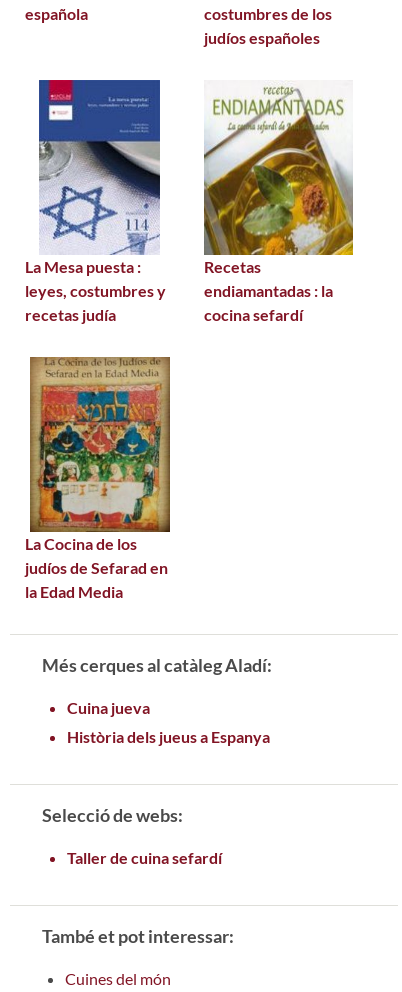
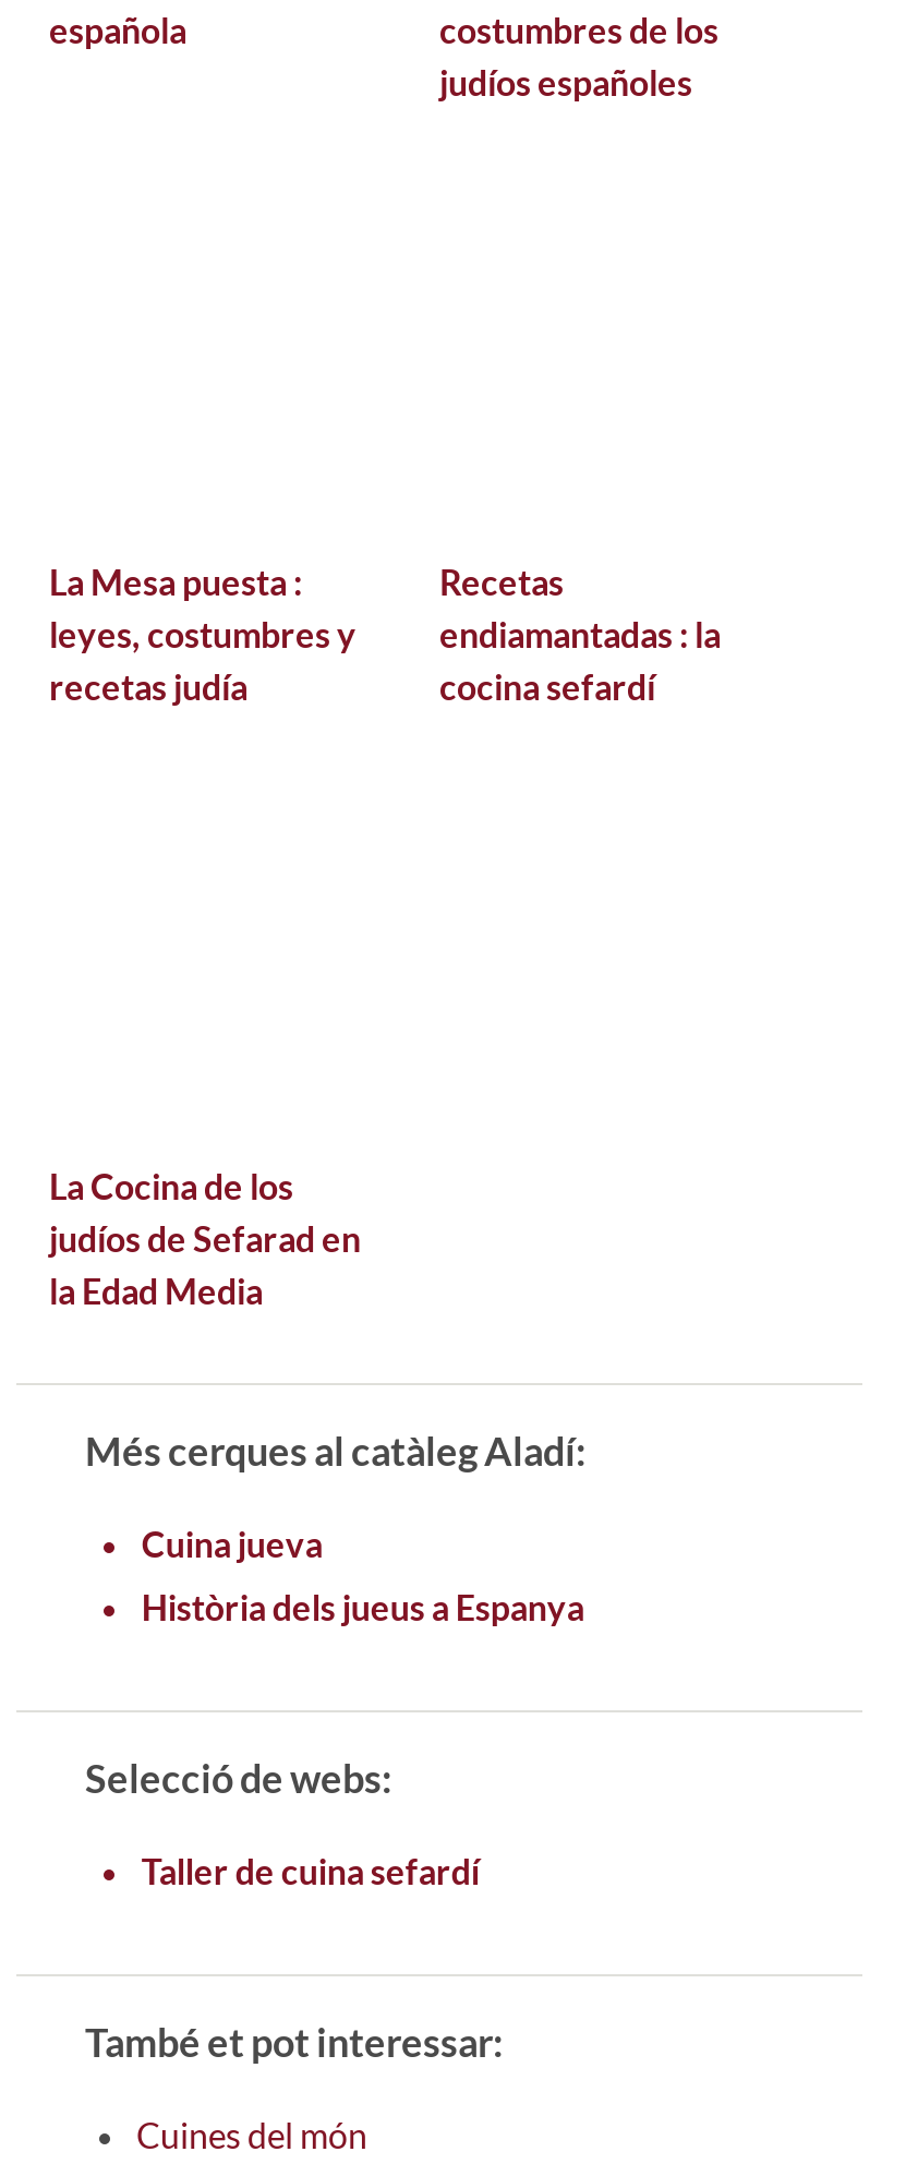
- [image]

- [image]

- [image]
